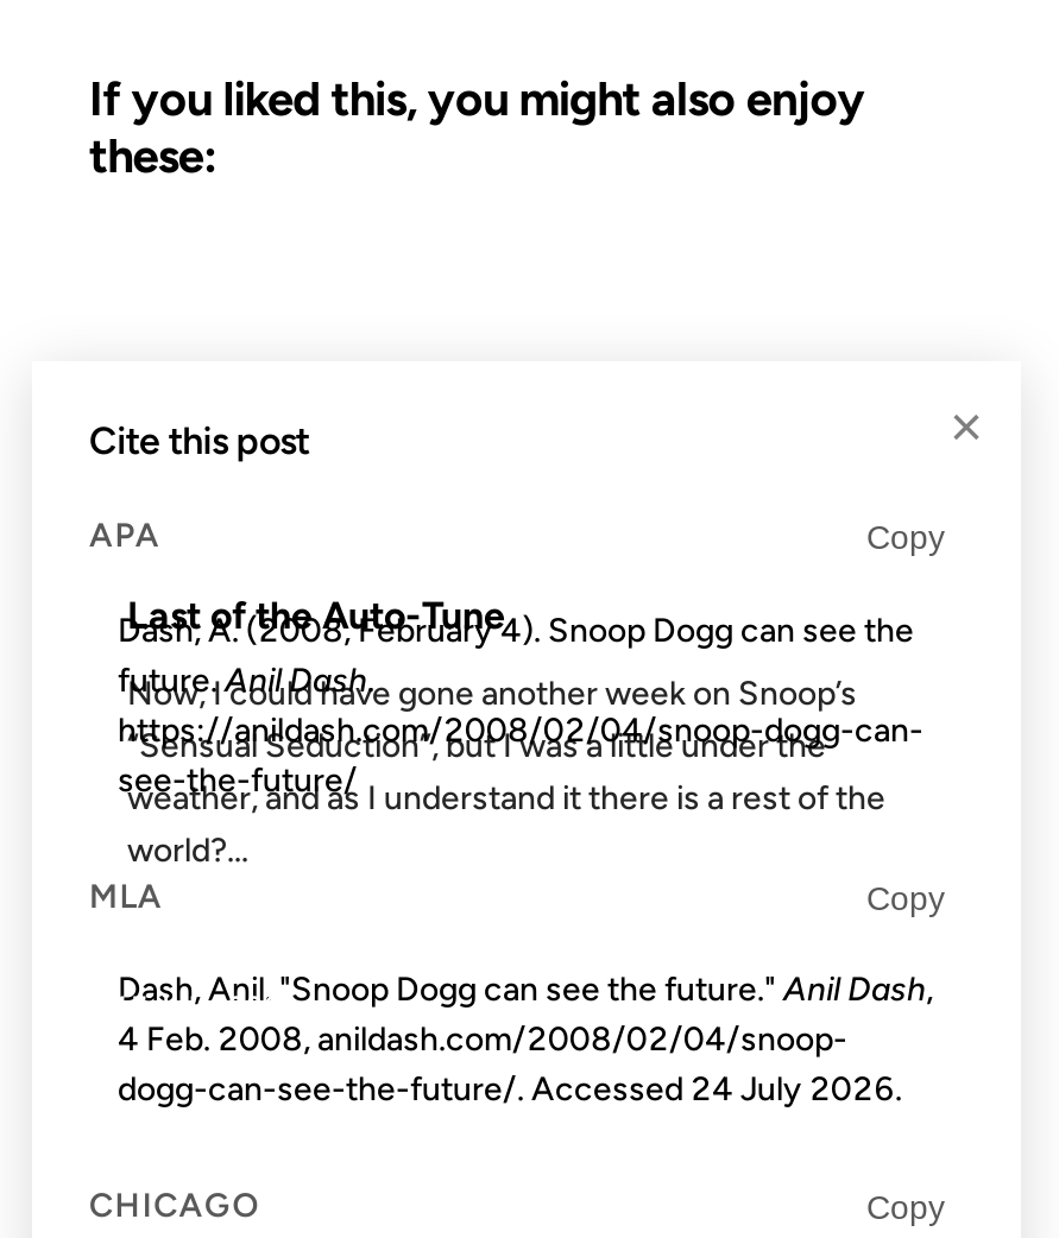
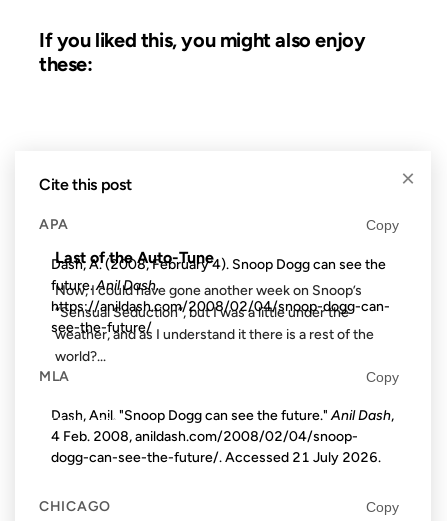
- dogg-can-see-the-future/. Accessed 24 July 2026.
+ dogg-can-see-the-future/. Accessed 21 July 2026.
